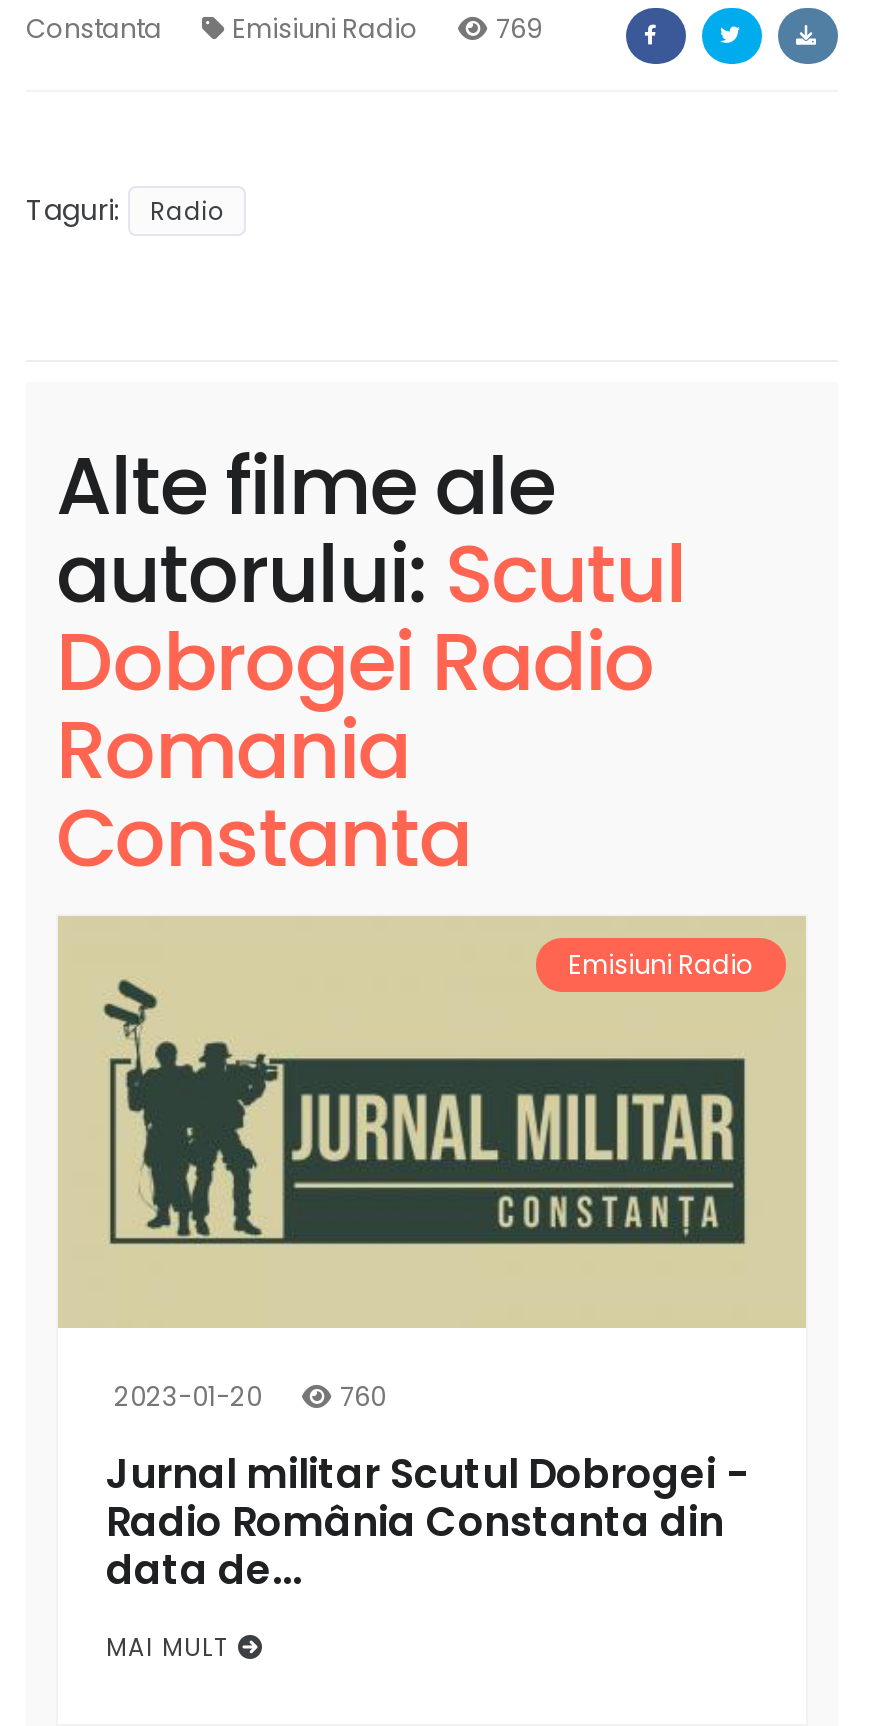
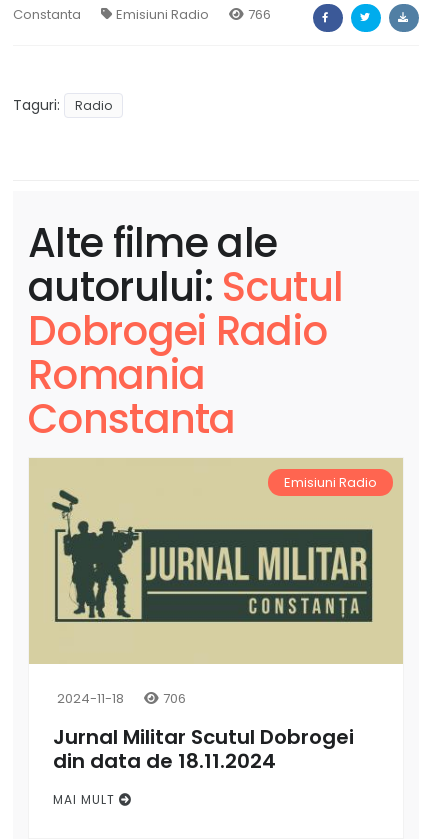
- 769
+ 766

- 2023-01-20
- 760
+ 2024-11-18
+ 706

- Jurnal militar Scutul Dobrogei -
- Radio România Constanta din
- data de...
+ Jurnal Militar Scutul Dobrogei
+ din data de 18.11.2024
